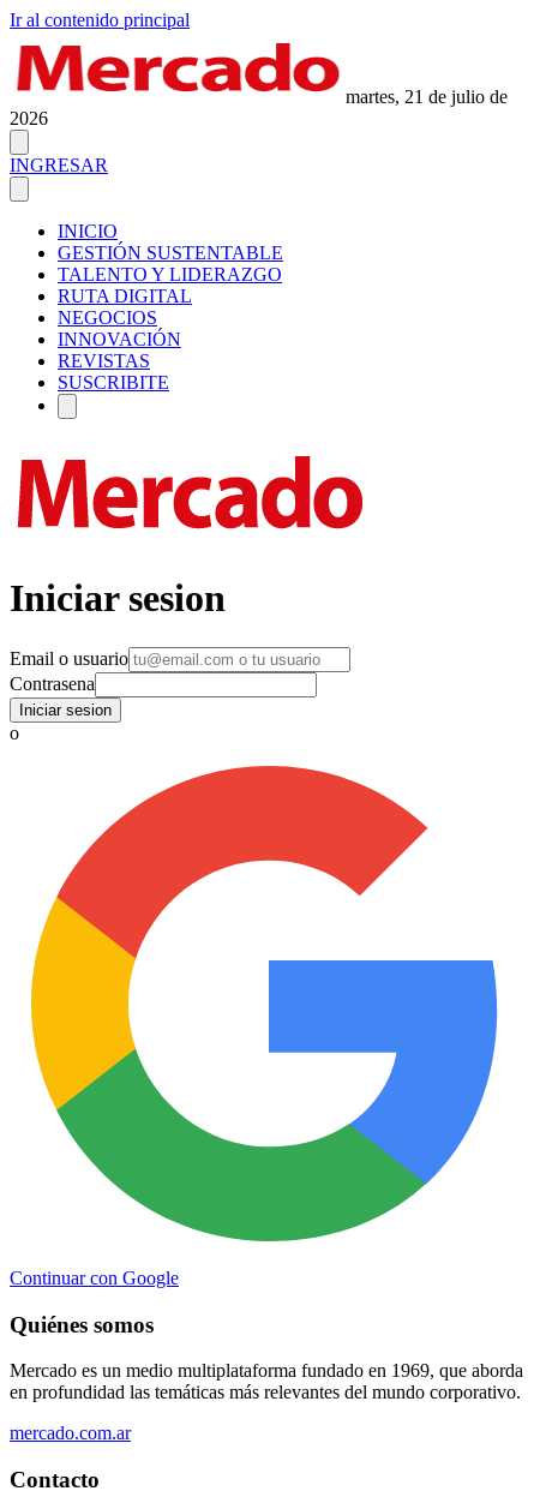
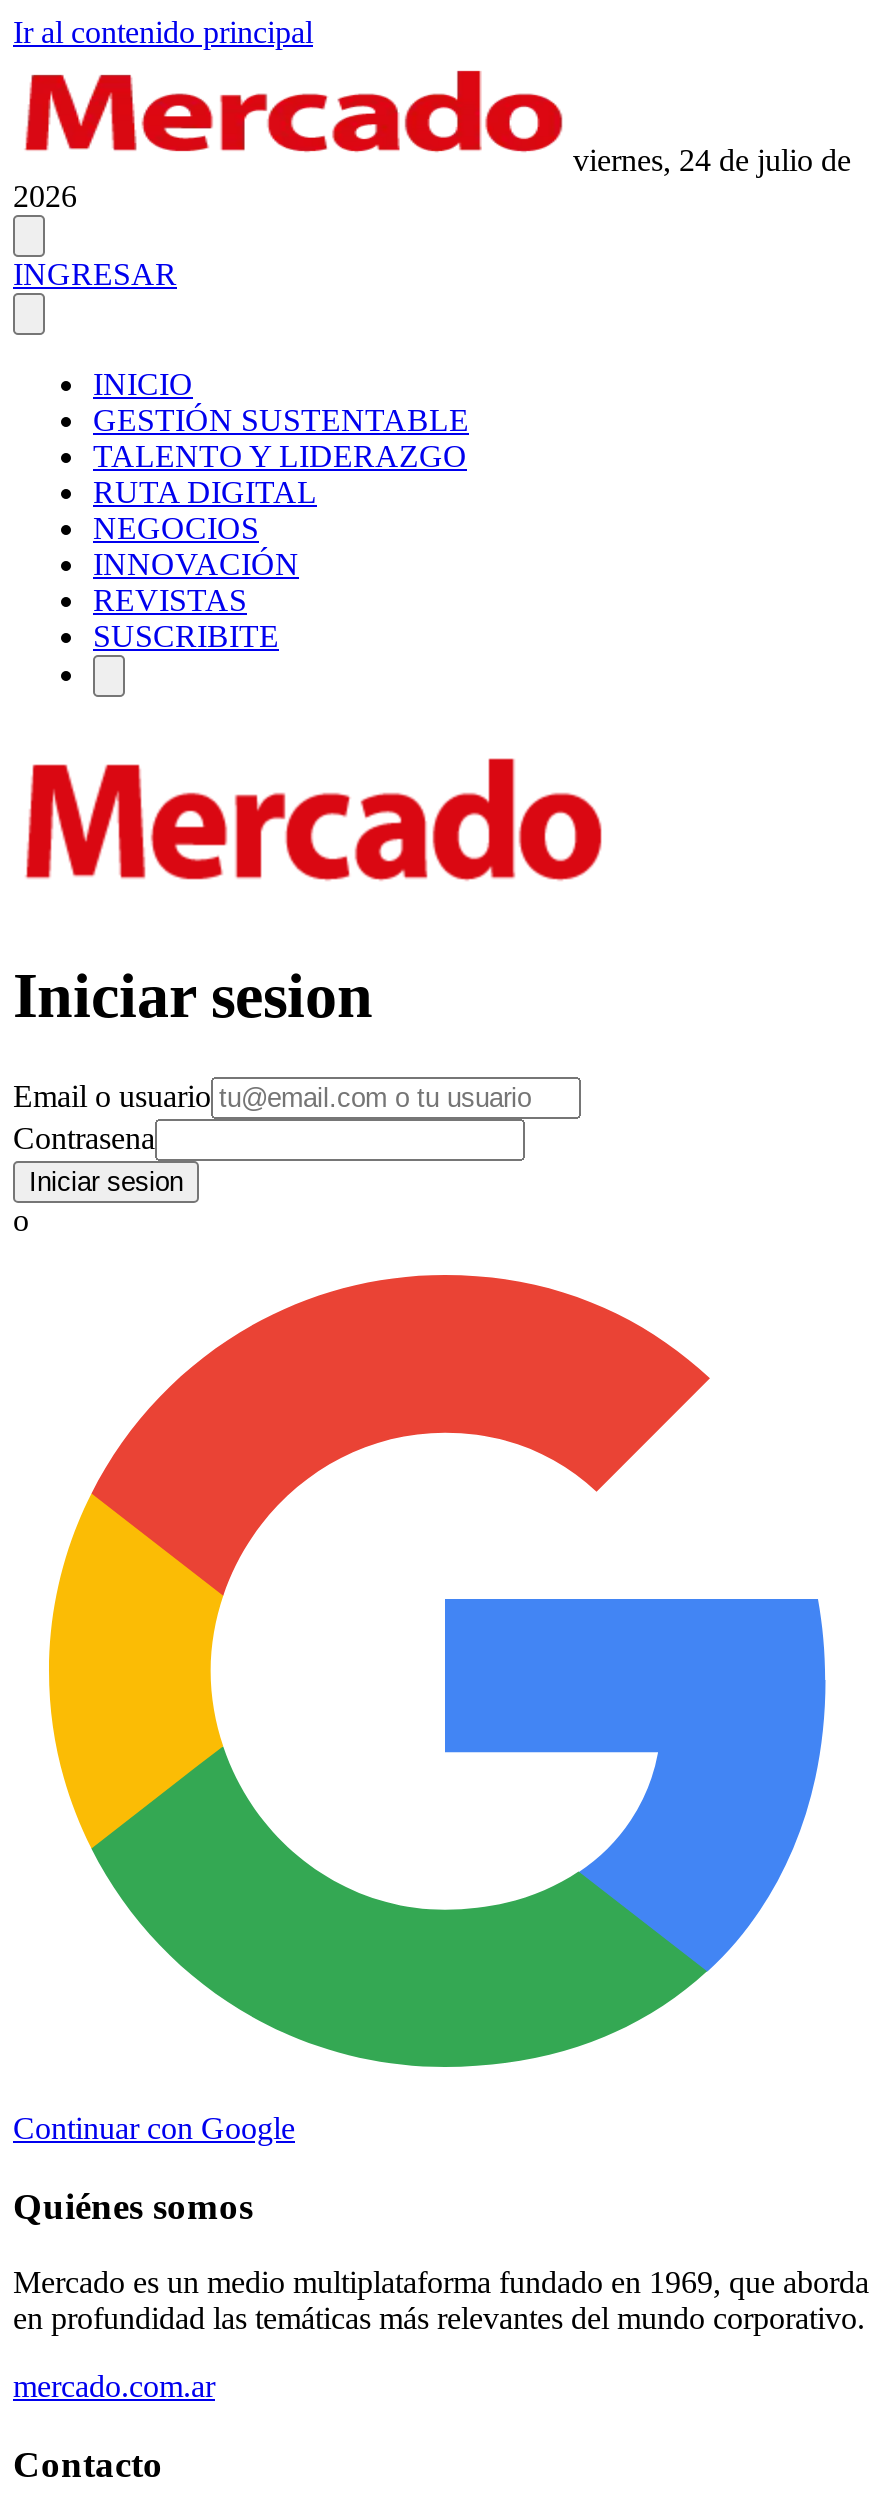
- martes, 21 de julio de
+ viernes, 24 de julio de
